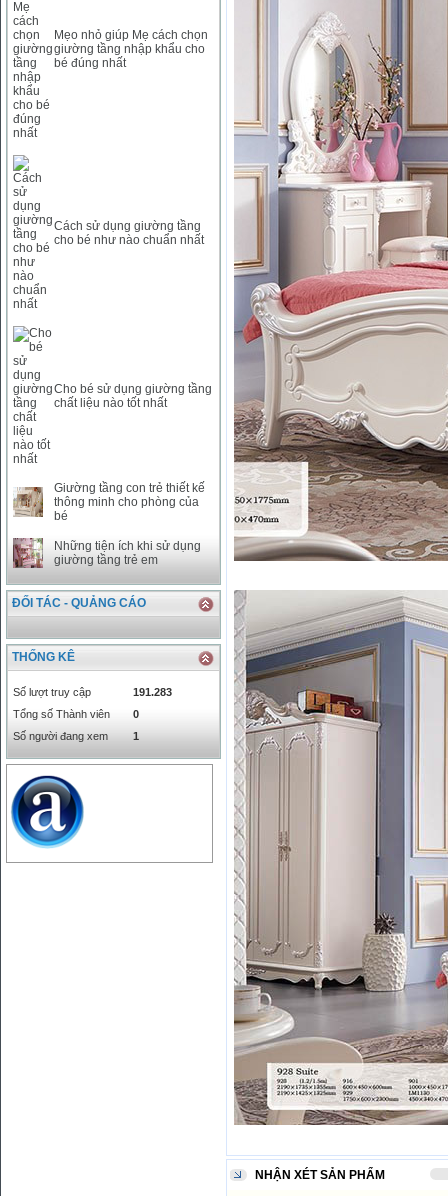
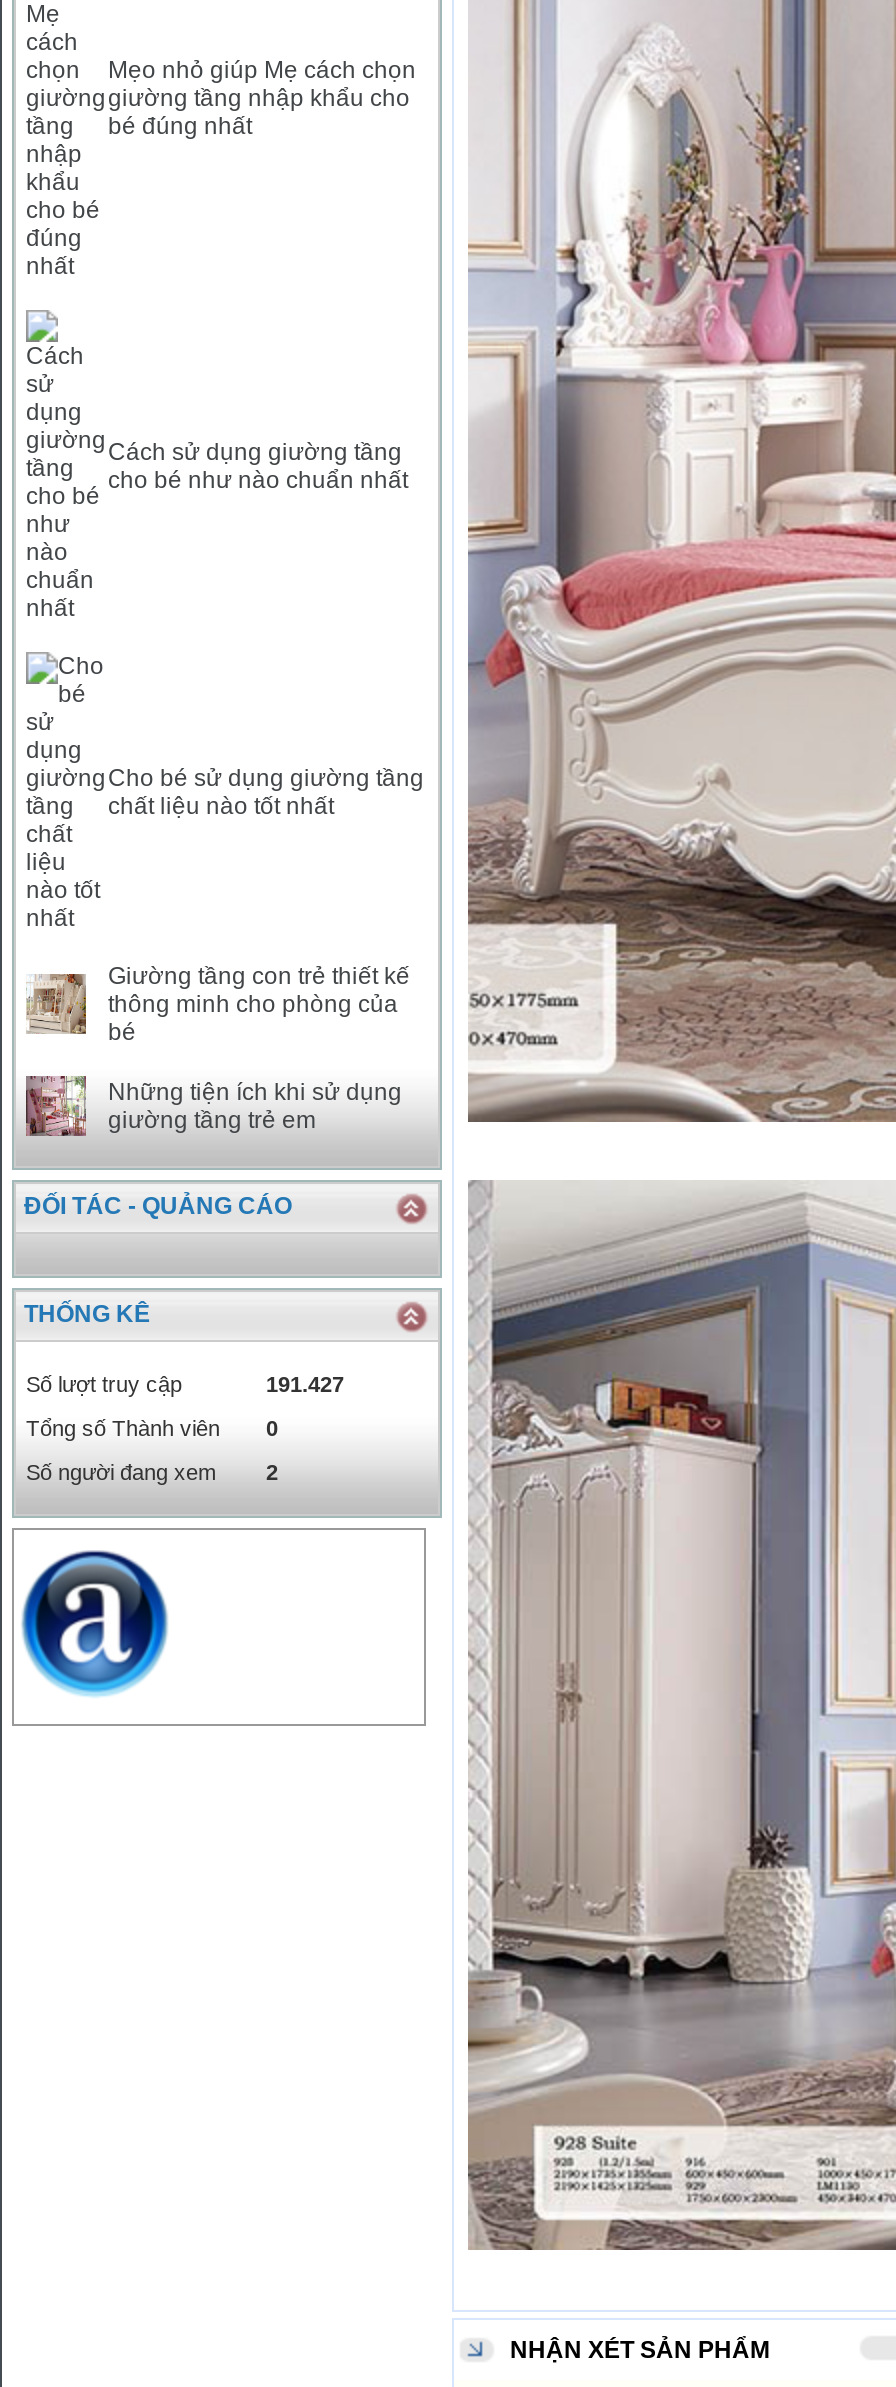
- 191.283
+ 191.427

- 1
+ 2
